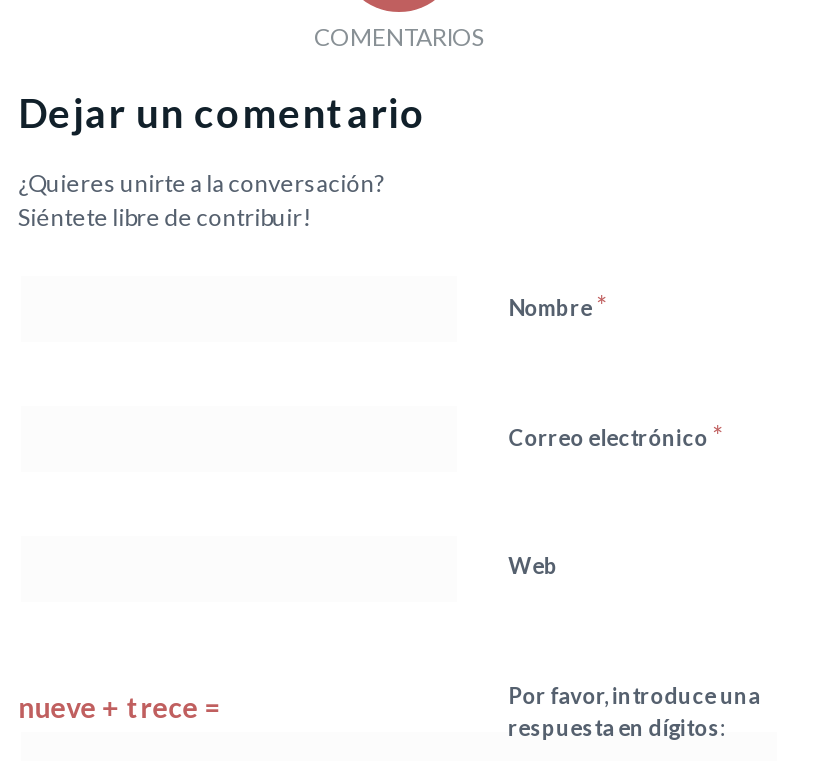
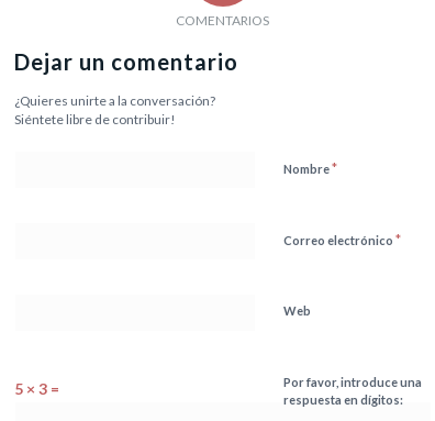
- nueve + trece =
+ 5 × 3 =
